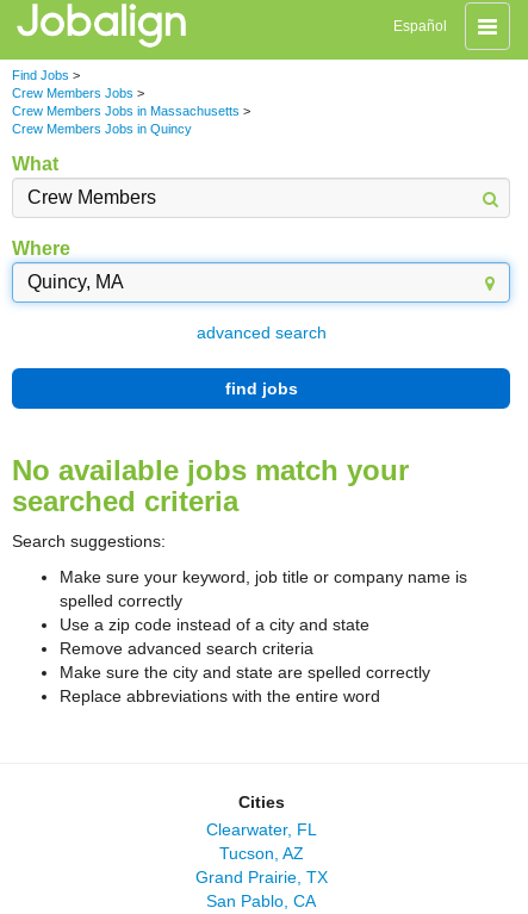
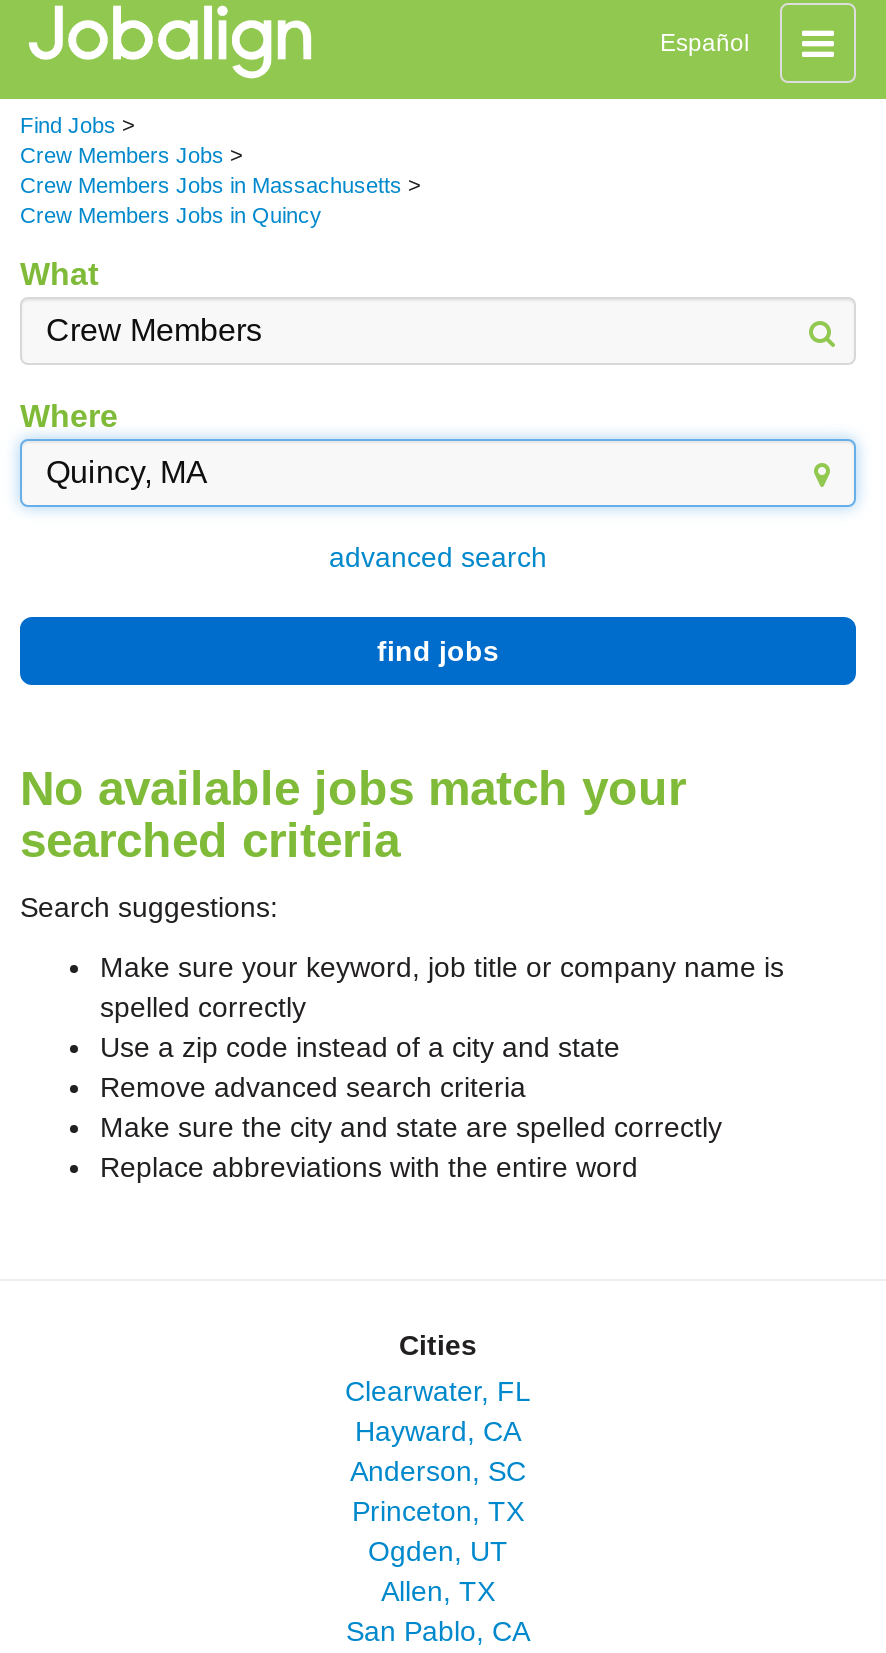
- Tucson, AZ
- Grand Prairie, TX
+ Hayward, CA
+ Anderson, SC
+ Princeton, TX
+ Ogden, UT
+ Allen, TX
